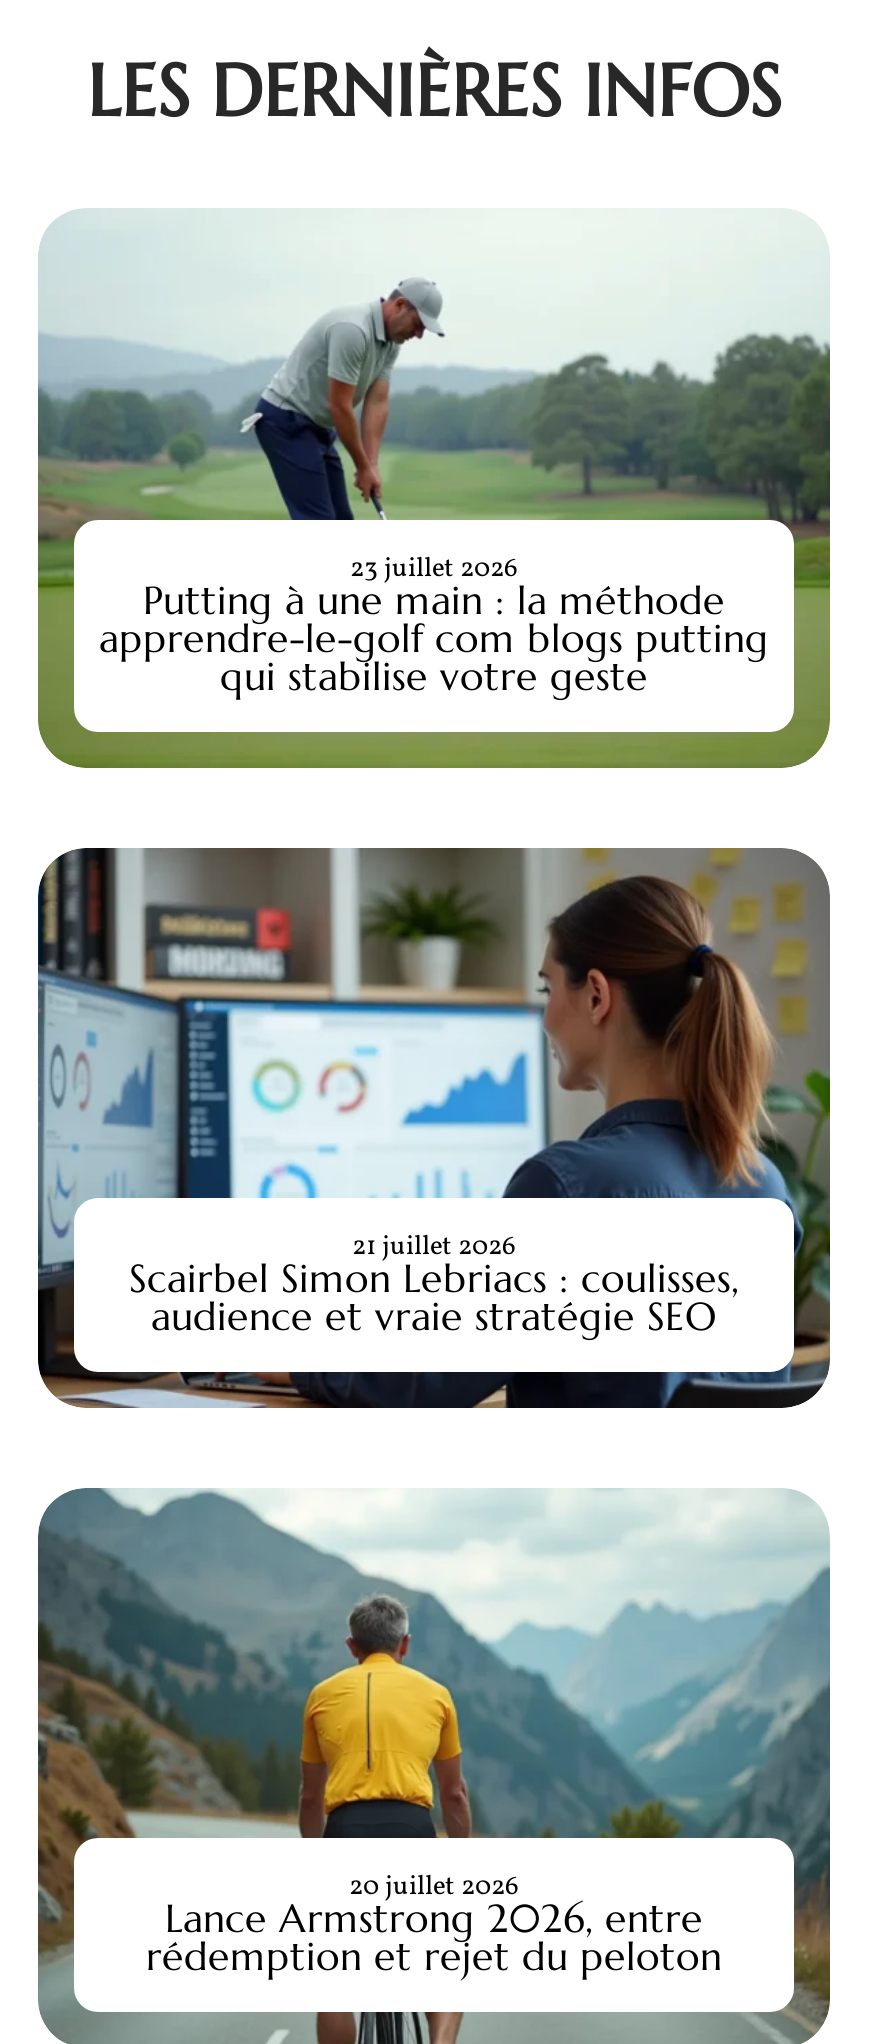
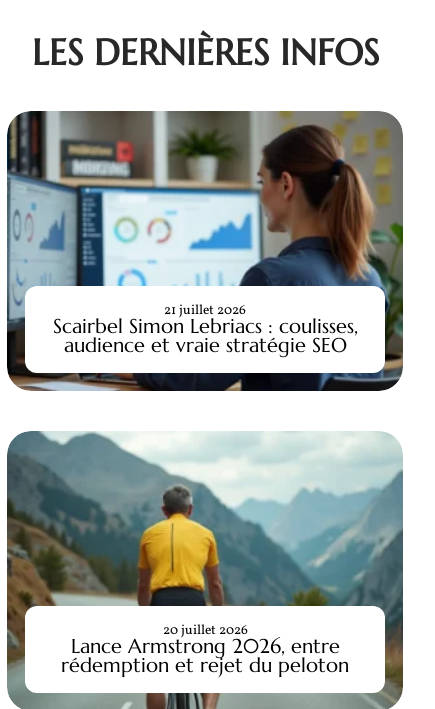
- [image]
- Putting à une main : la méthode
- apprendre-le-golf com blogs putting
- qui stabilise votre geste

- 23 juillet 2026
